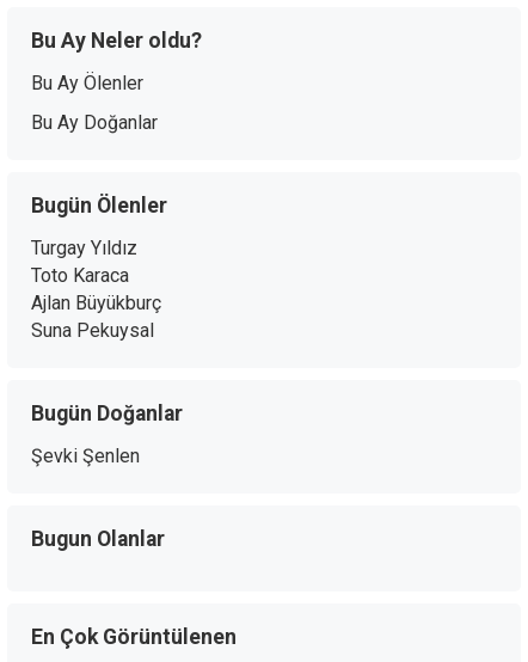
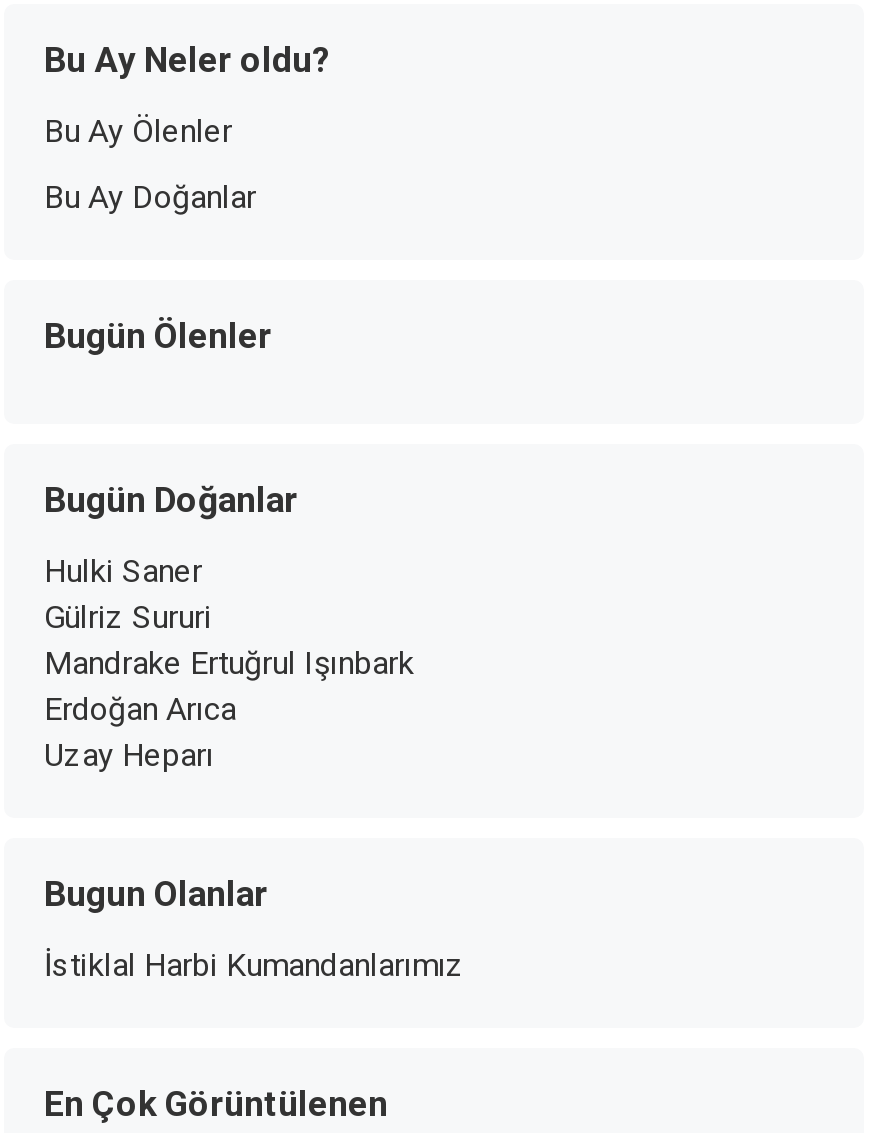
- Turgay Yıldız
- Toto Karaca
- Ajlan Büyükburç
- Suna Pekuysal

moved up: Bugün Doğanlar

- Şevki Şenlen
+ Hulki Saner
+ Gülriz Sururi
+ Mandrake Ertuğrul Işınbark
+ Erdoğan Arıca
+ Uzay Heparı

+ İstiklal Harbi Kumandanlarımız
